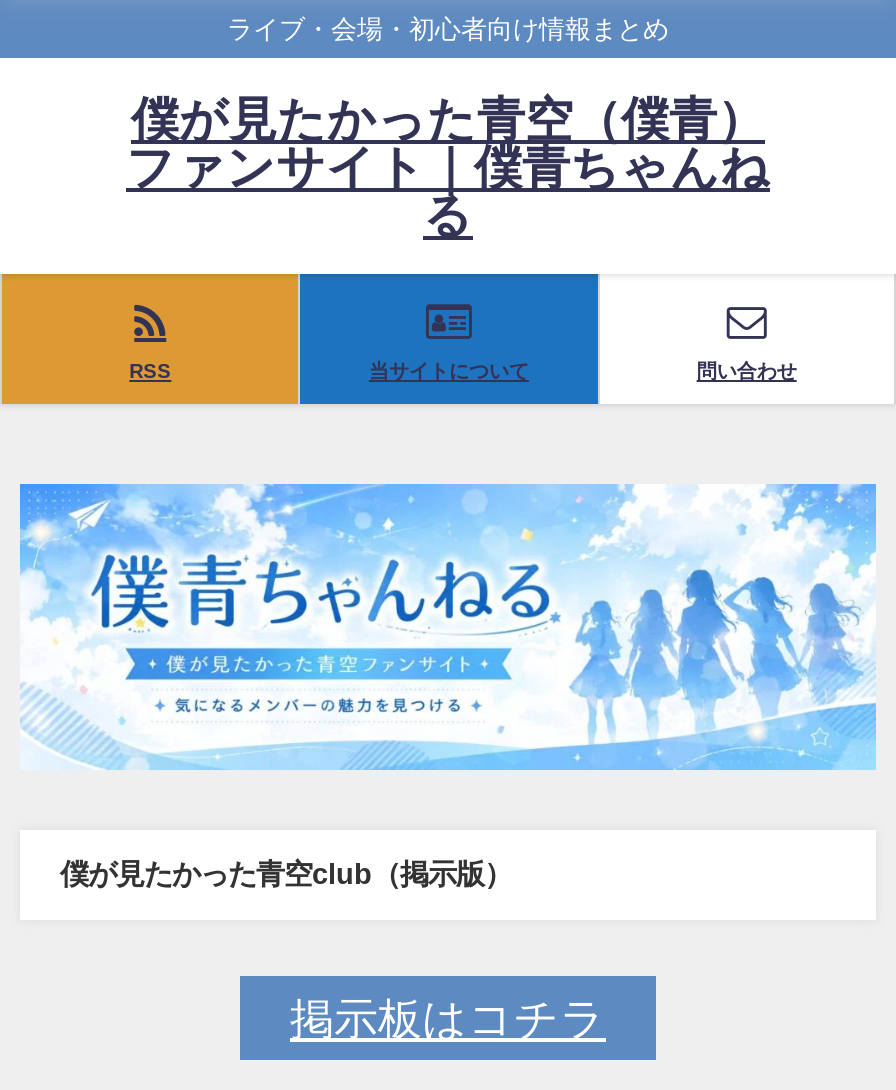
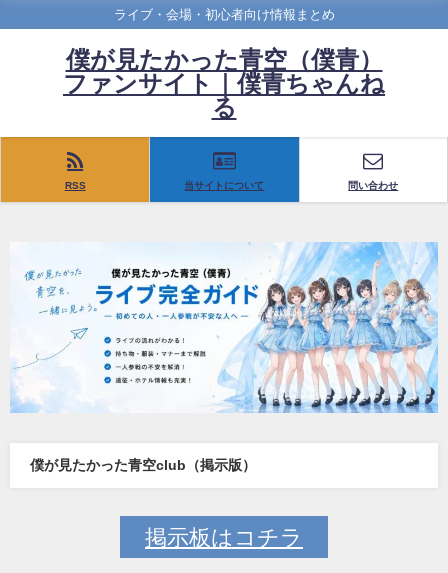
- [image]
+ [image]
